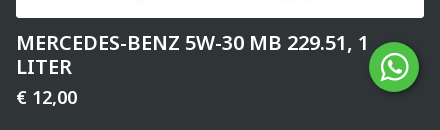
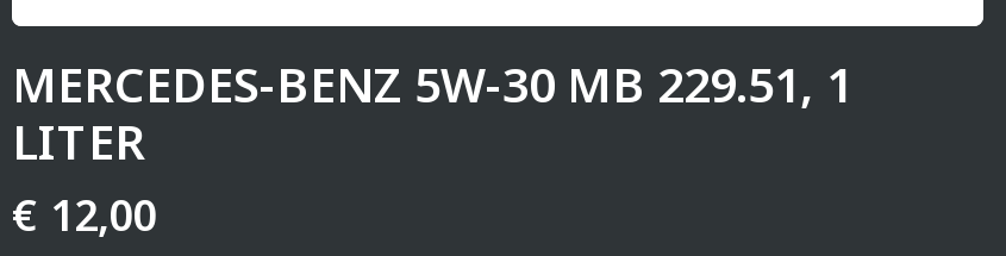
- [image]
